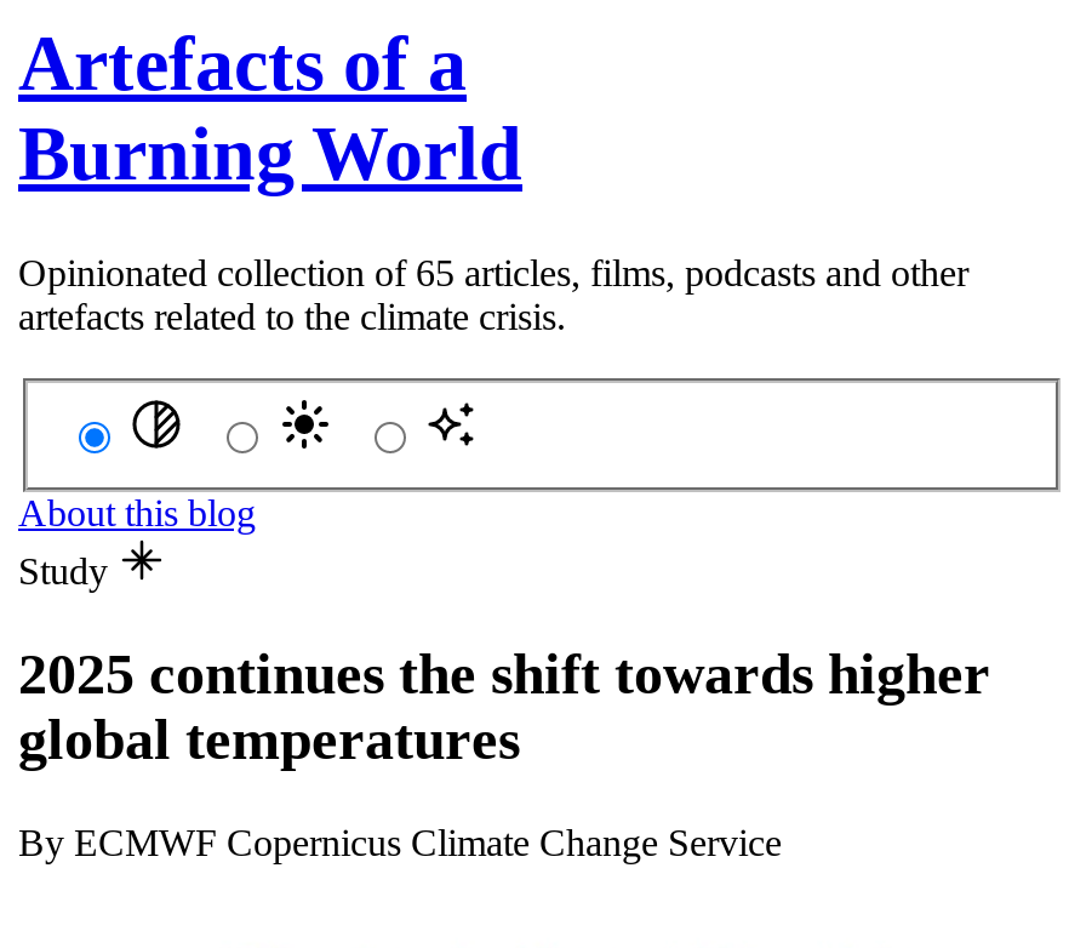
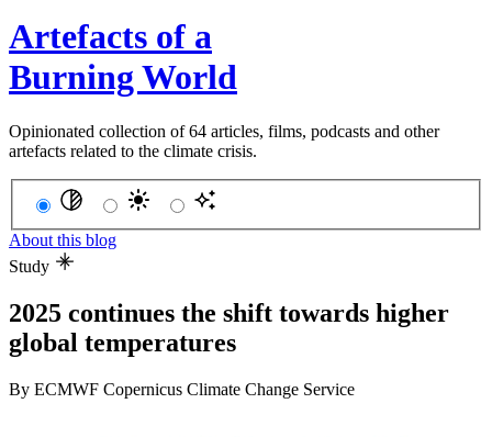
- Opinionated collection of 65 articles, films, podcasts and other
+ Opinionated collection of 64 articles, films, podcasts and other
